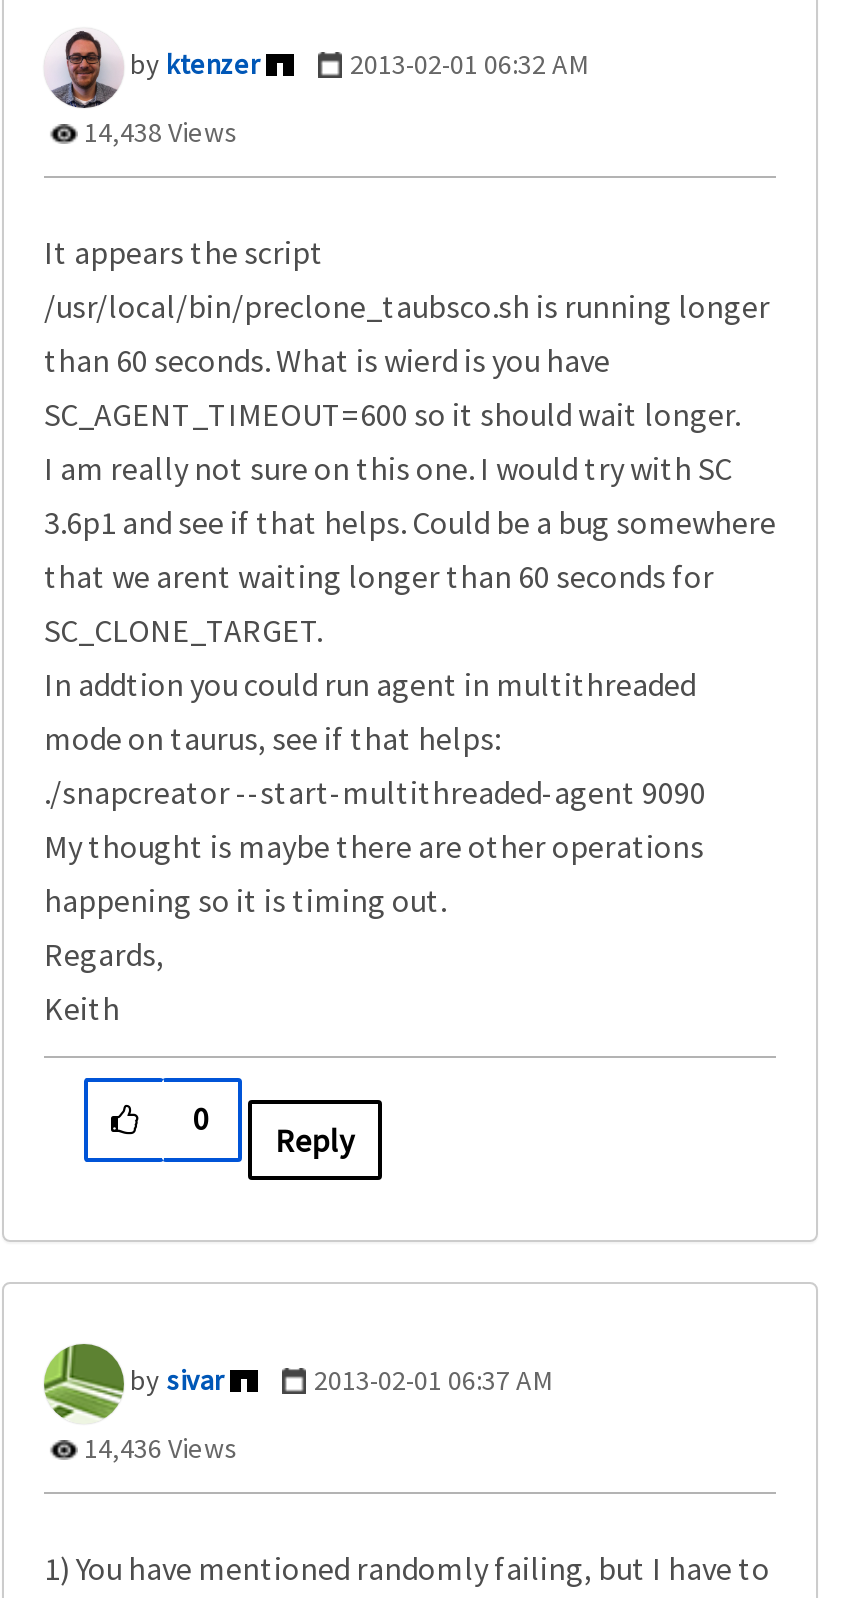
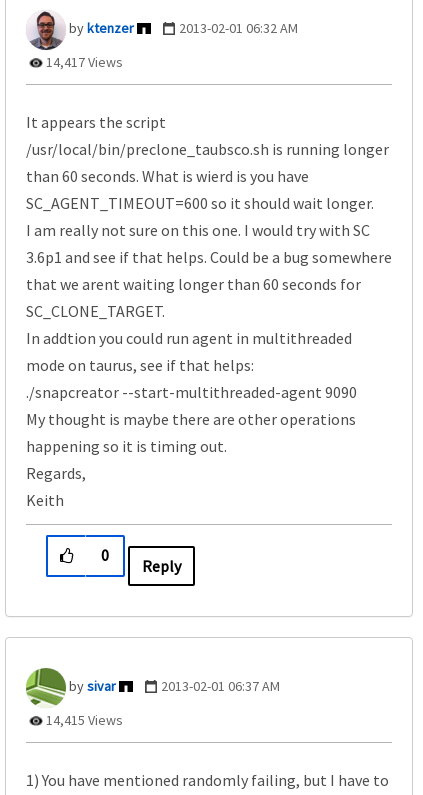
- 14,438 Views
+ 14,417 Views

- 14,436 Views
+ 14,415 Views
